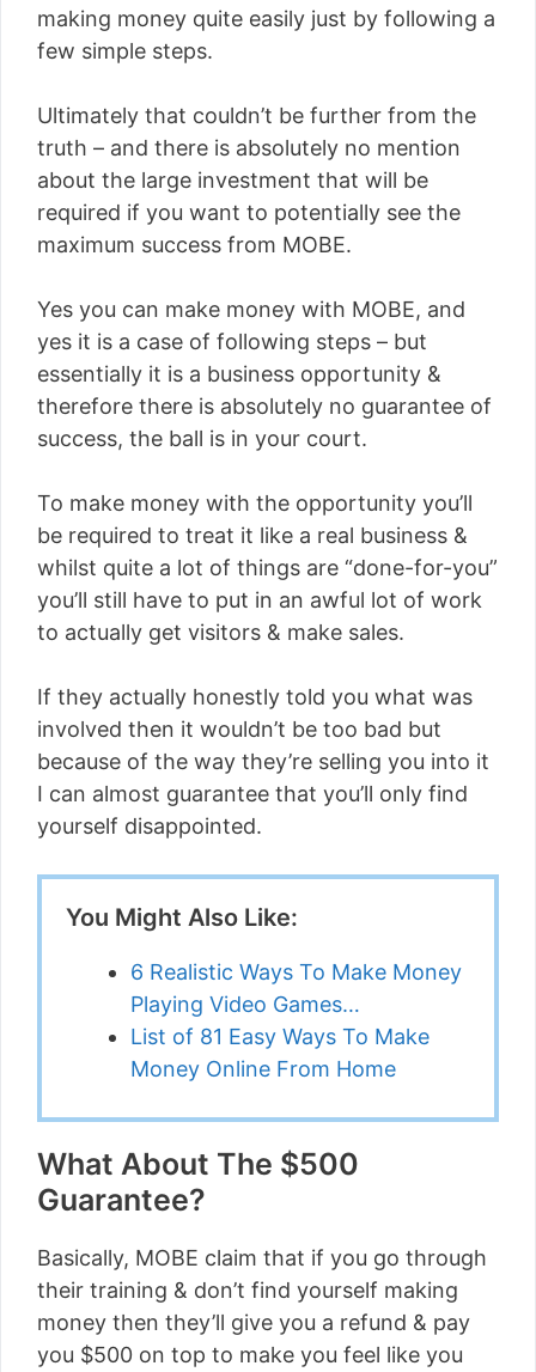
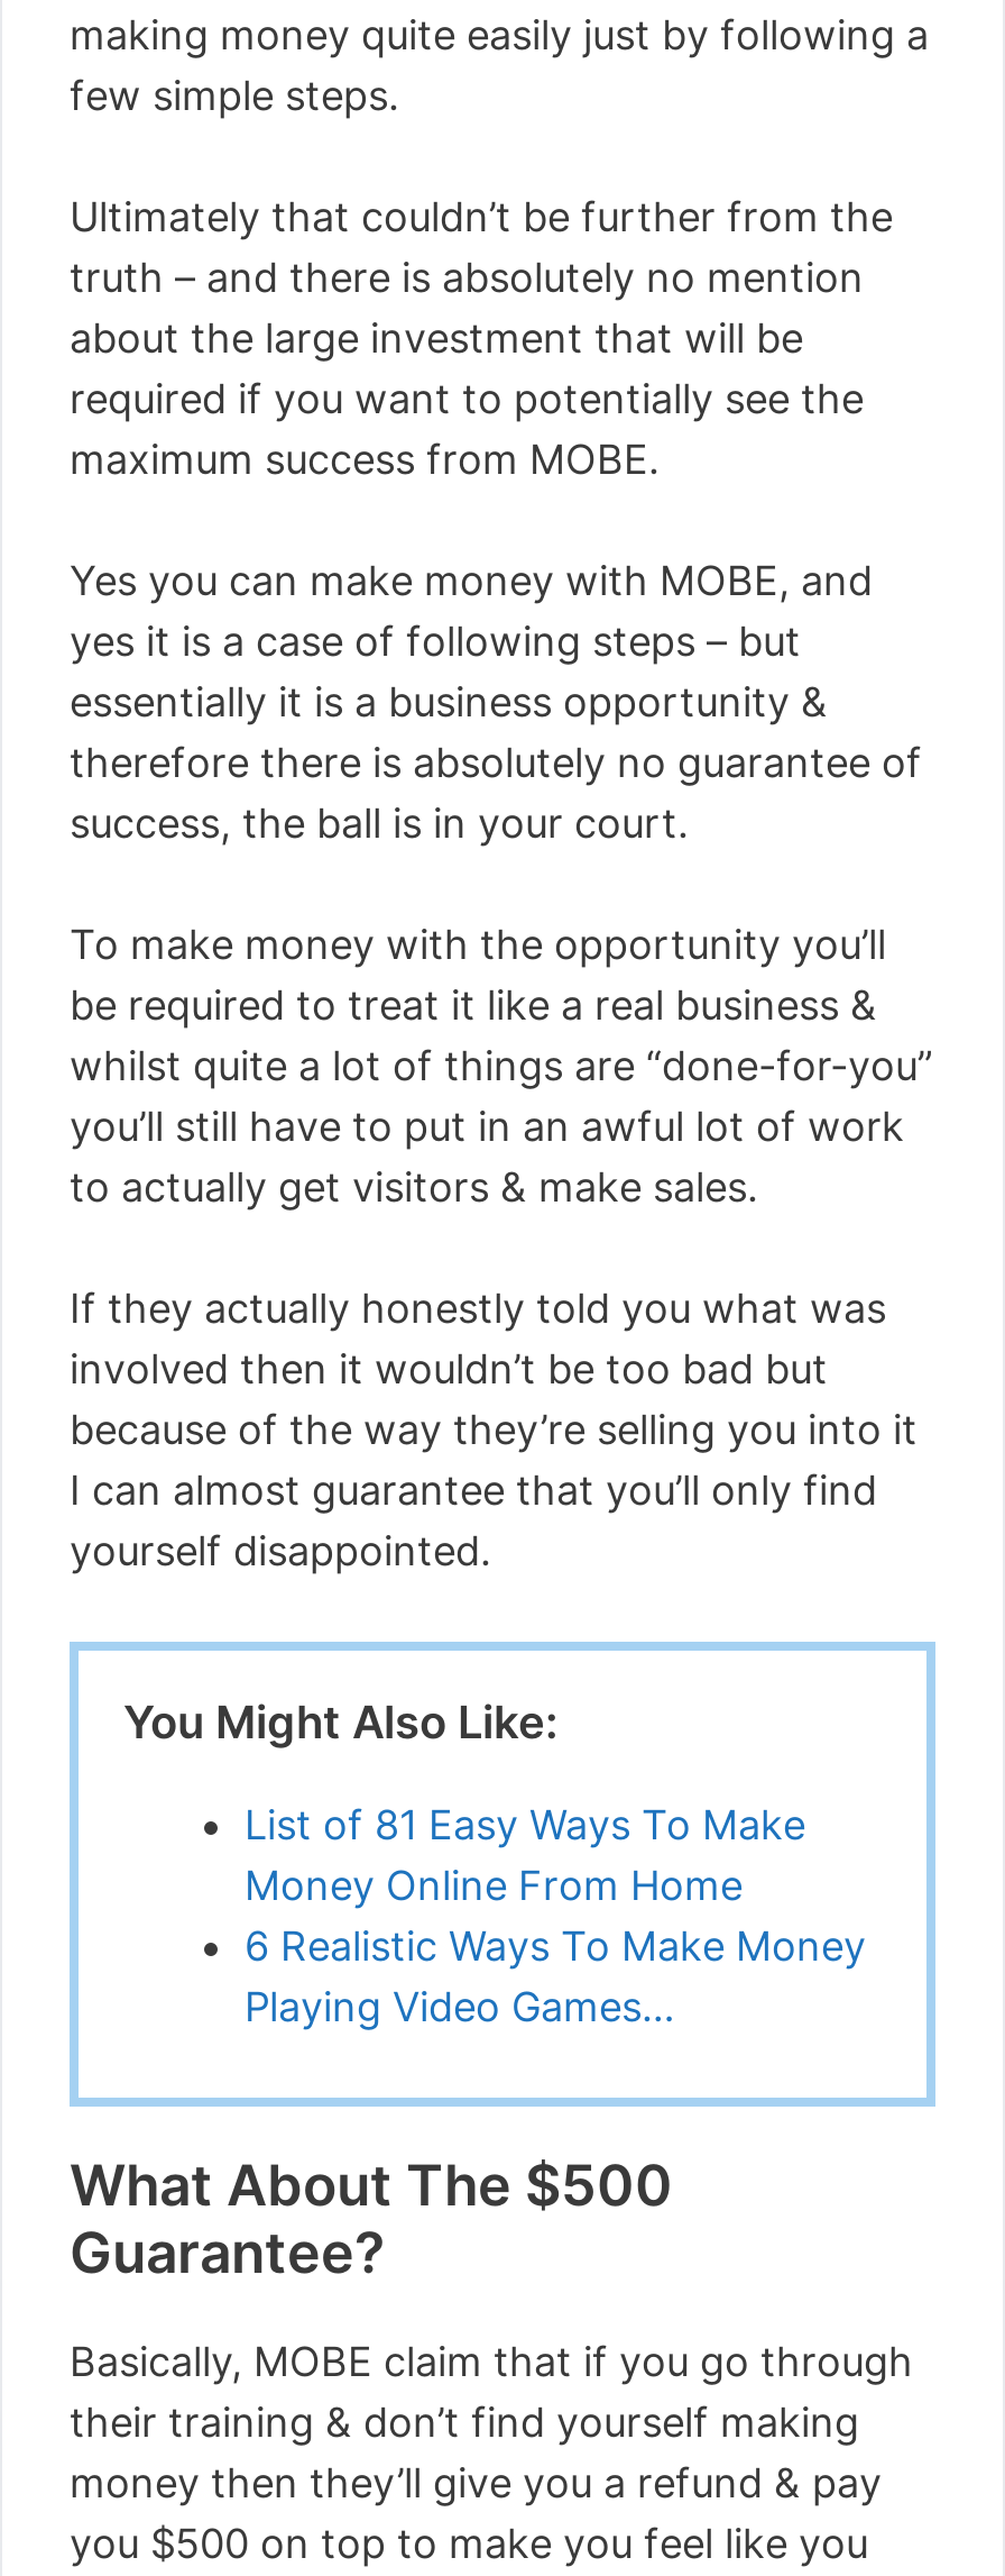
moved down: 6 Realistic Ways To Make Money | Playing Video Games…

moved up: List of 81 Easy Ways To Make | Money Online From Home
